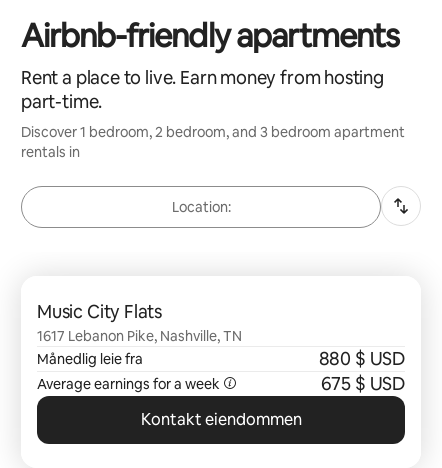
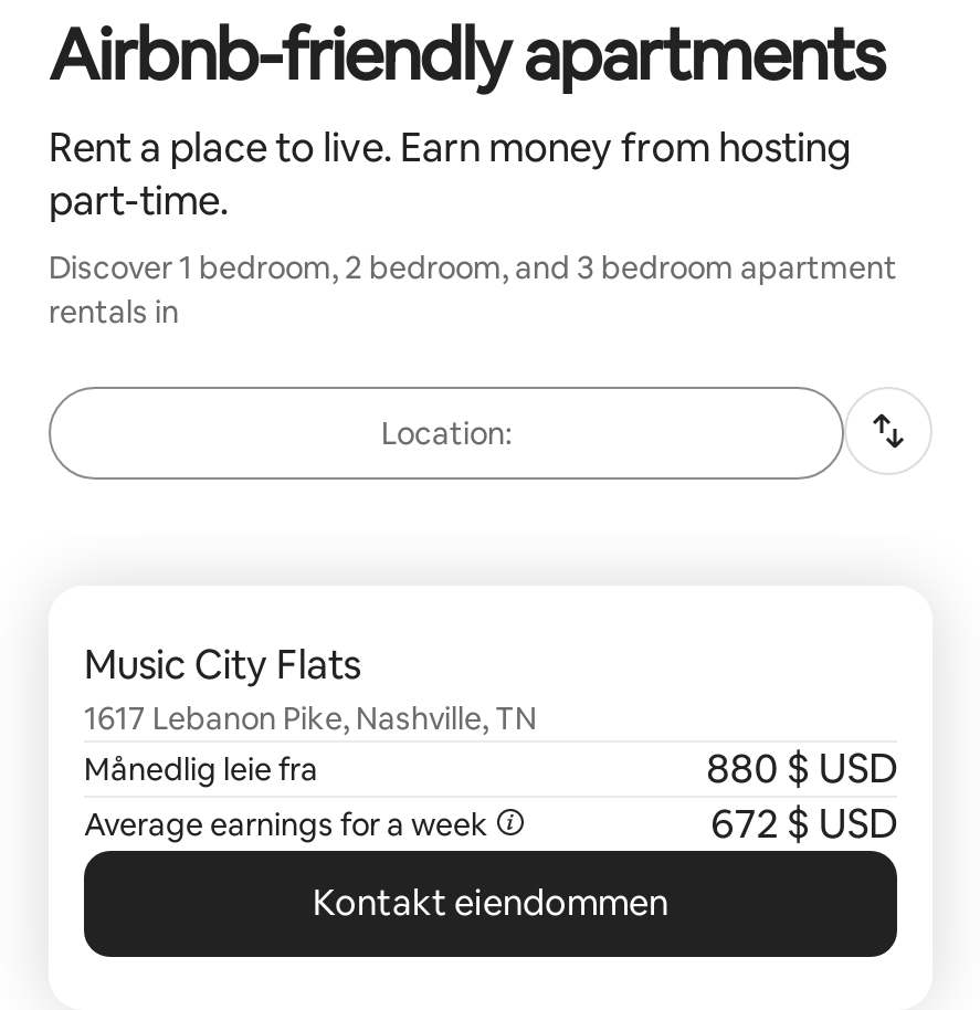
- 675 $ USD
+ 672 $ USD
